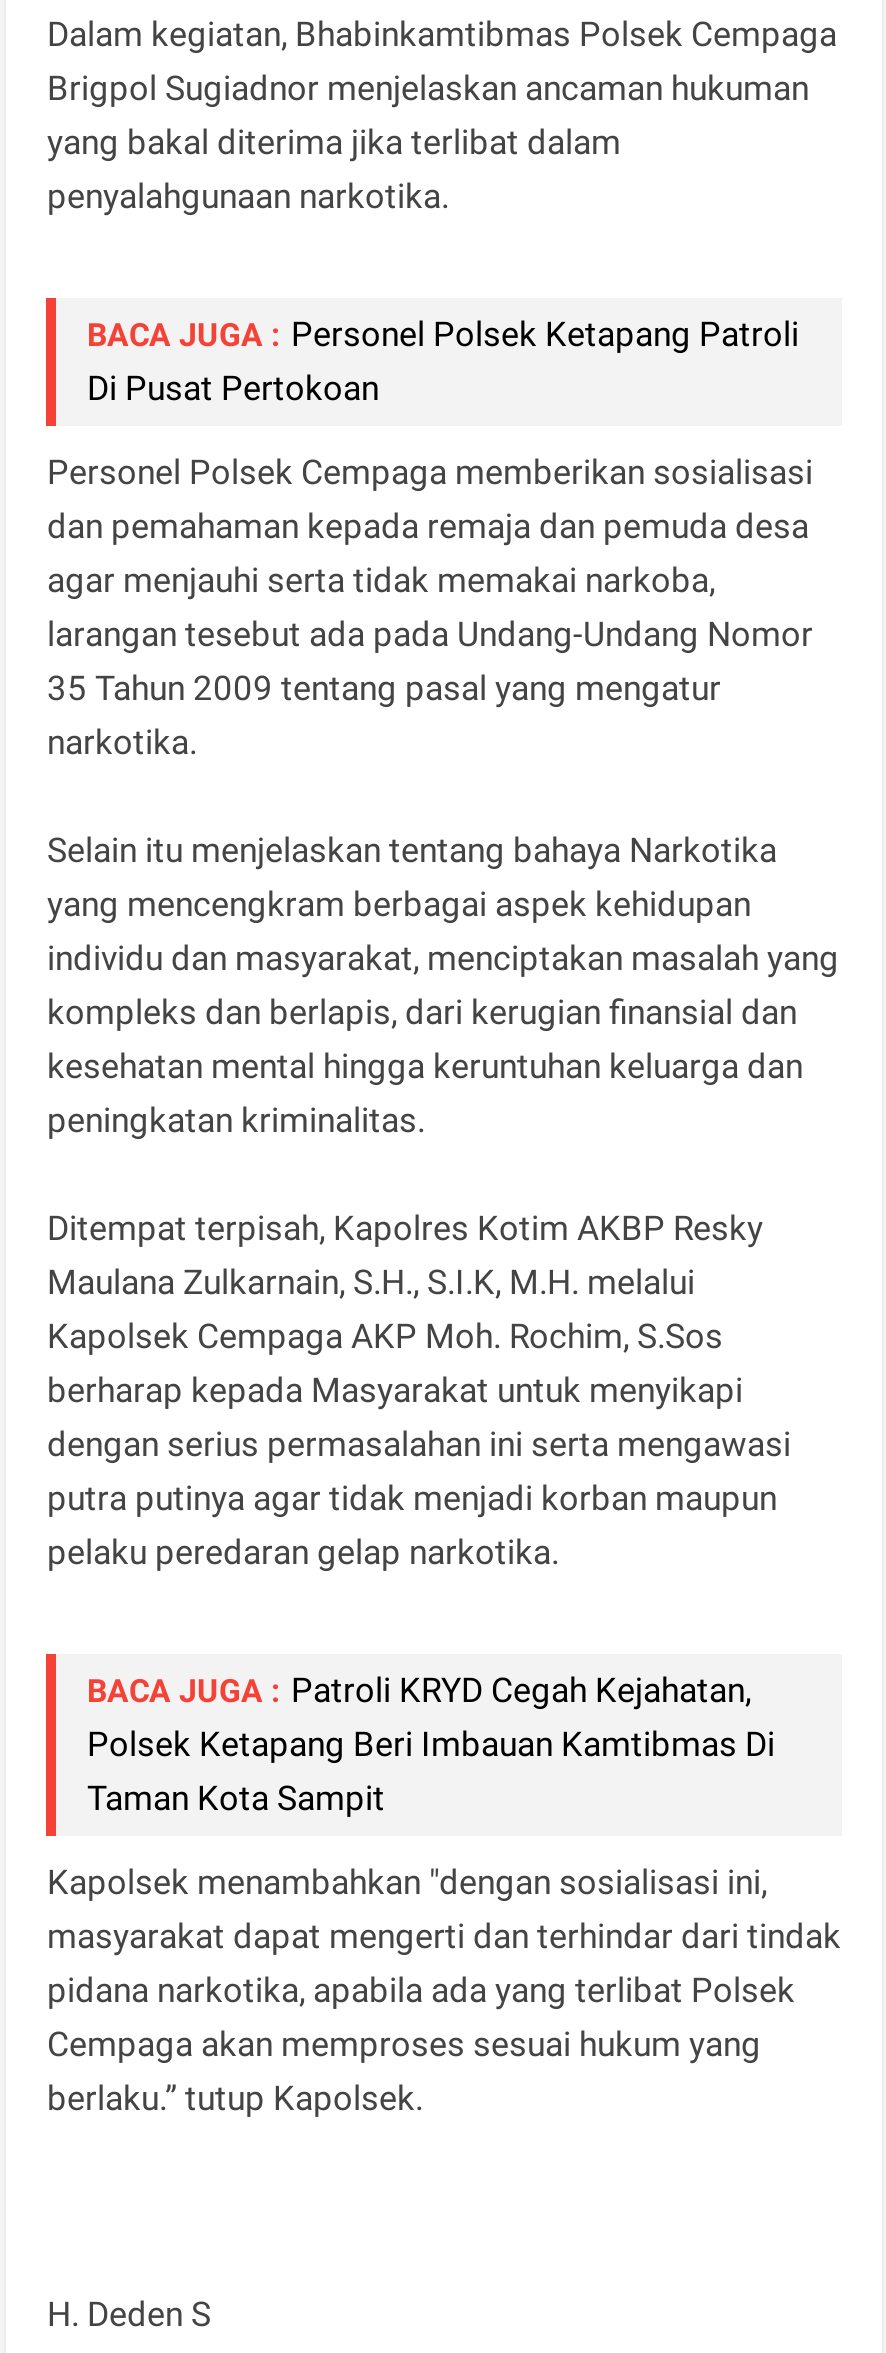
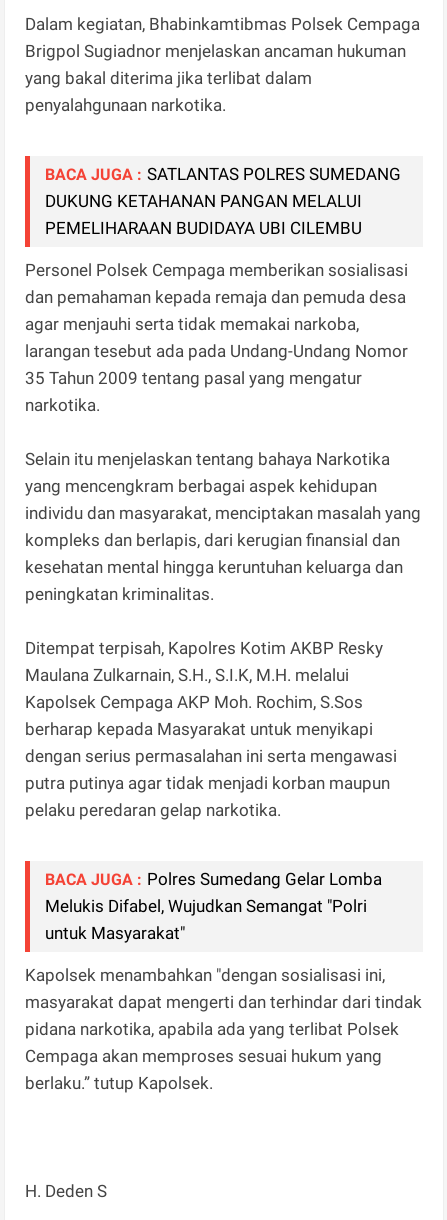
- BACA JUGA : Personel Polsek Ketapang Patroli
- Di Pusat Pertokoan
+ BACA JUGA : SATLANTAS POLRES SUMEDANG
+ DUKUNG KETAHANAN PANGAN MELALUI
+ PEMELIHARAAN BUDIDAYA UBI CILEMBU

- BACA JUGA : Patroli KRYD Cegah Kejahatan,
- Polsek Ketapang Beri Imbauan Kamtibmas Di
- Taman Kota Sampit
+ BACA JUGA : Polres Sumedang Gelar Lomba
+ Melukis Difabel, Wujudkan Semangat "Polri
+ untuk Masyarakat"
